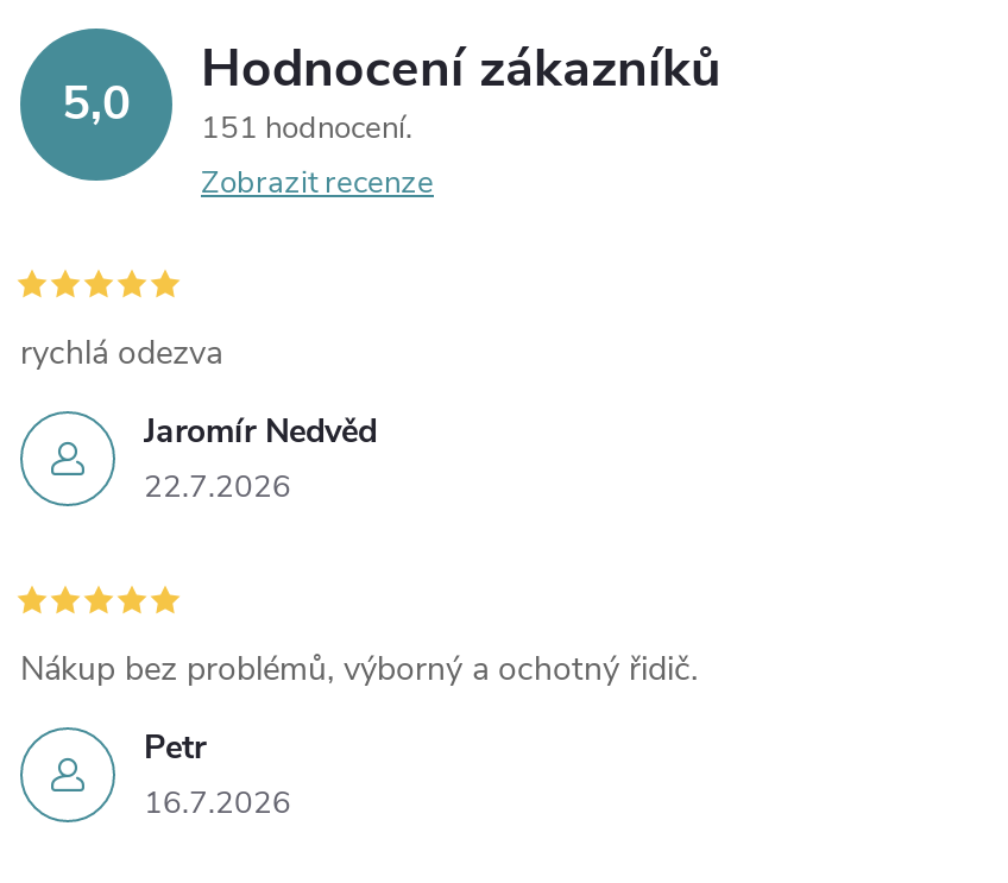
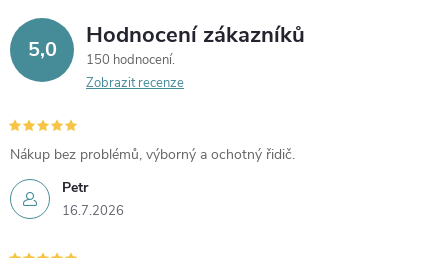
- 5,0 151 hodnocení Hodnocení zákazníků
+ 5,0 150 hodnocení Hodnocení zákazníků

- rychlá odezva

- Jaromír Nedvěd
- 22.7.2026
